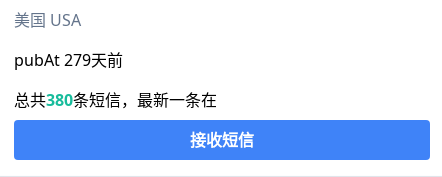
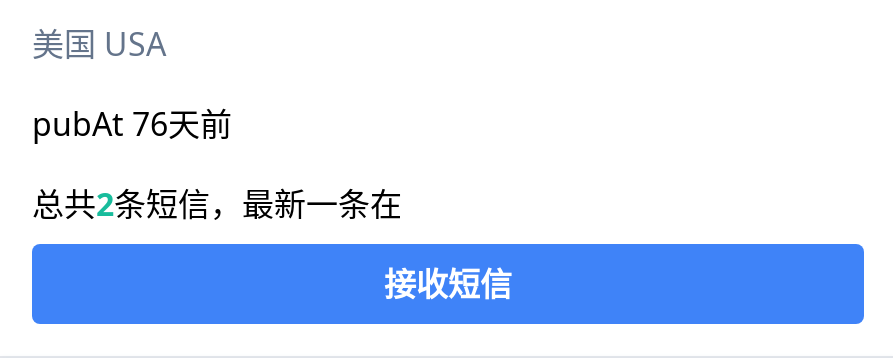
- pubAt 279天前
+ pubAt 76天前

- 总共380条短信，最新一条在
+ 总共2条短信，最新一条在
